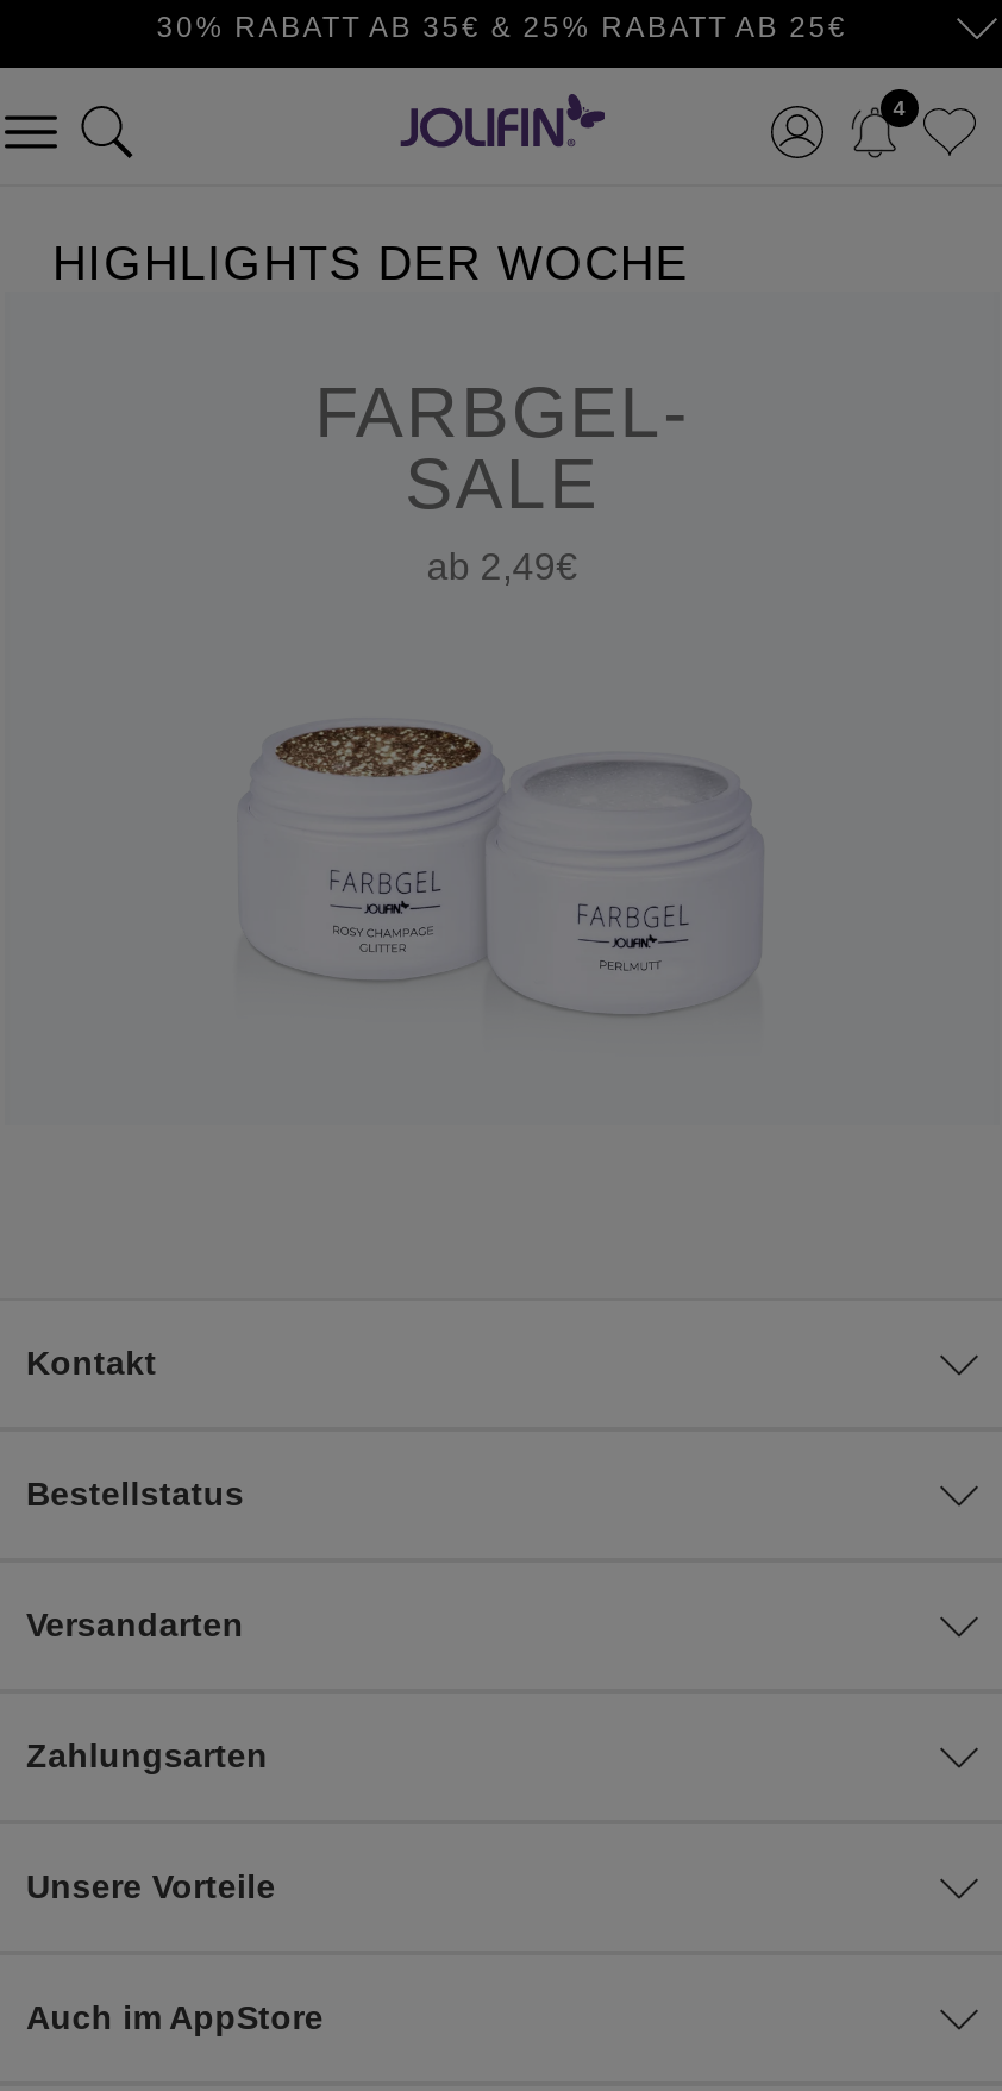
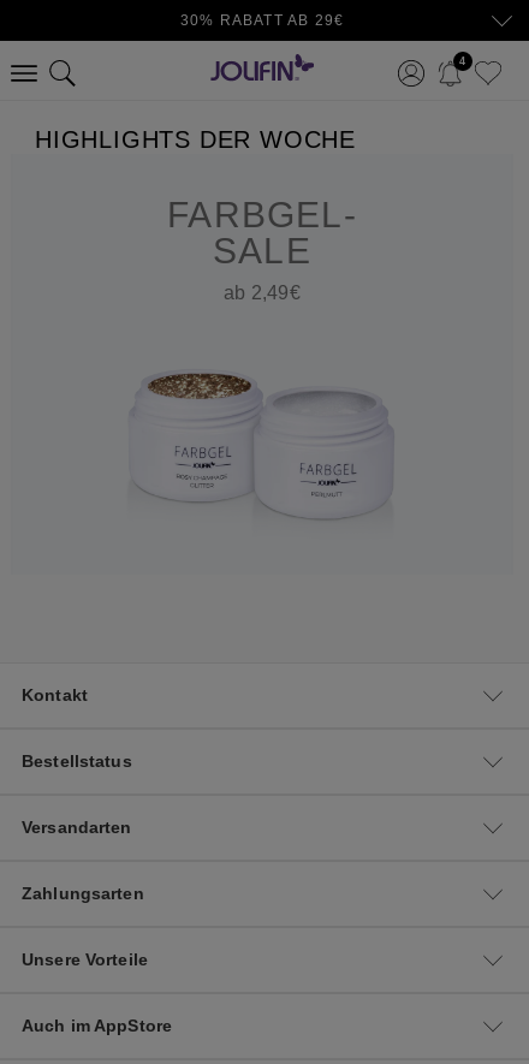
- 30% RABATT AB 35€ & 25% RABATT AB 25€
+ 30% RABATT AB 29€
